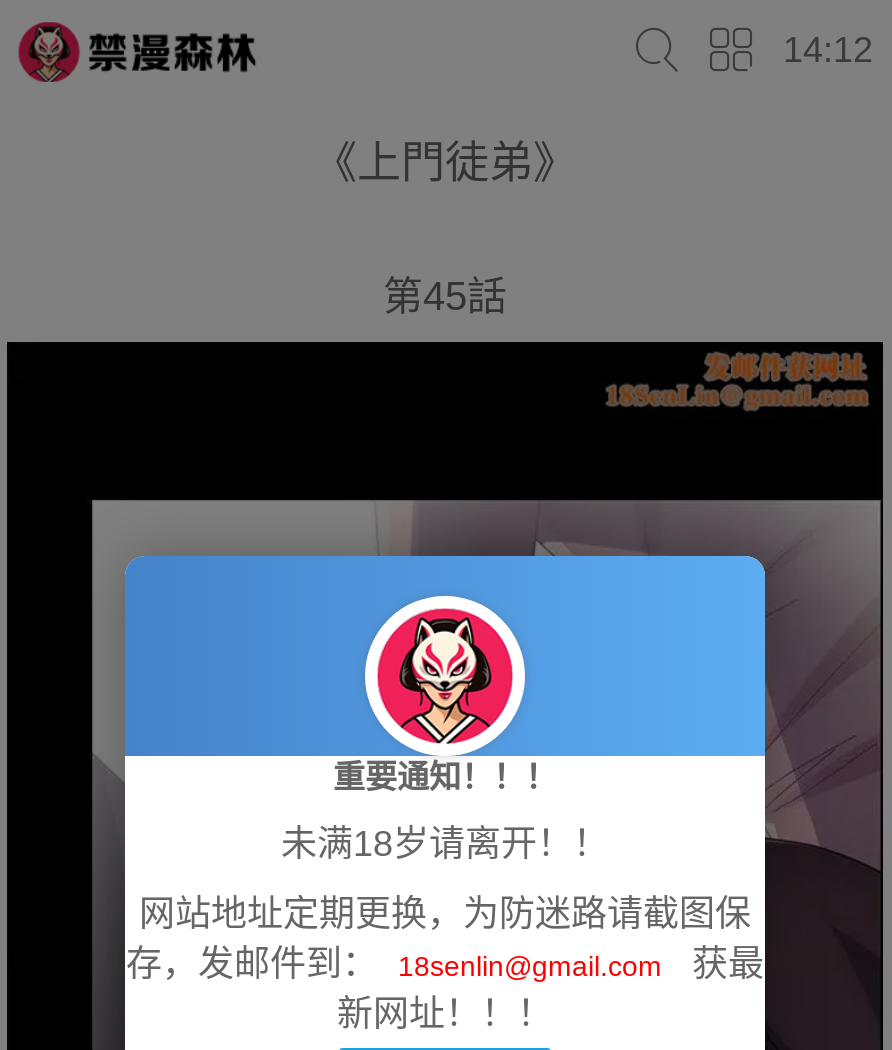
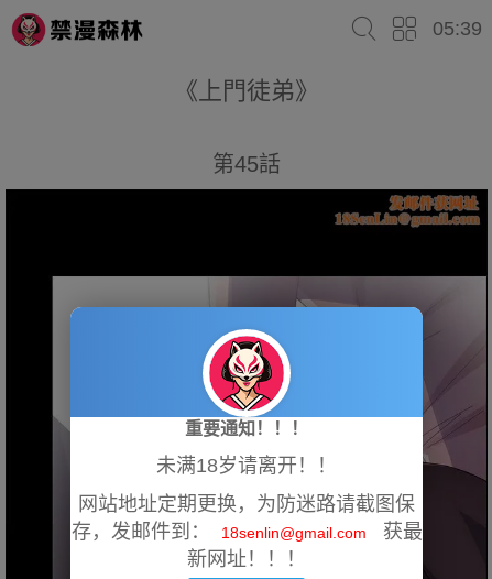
- 14:12
+ 05:39
